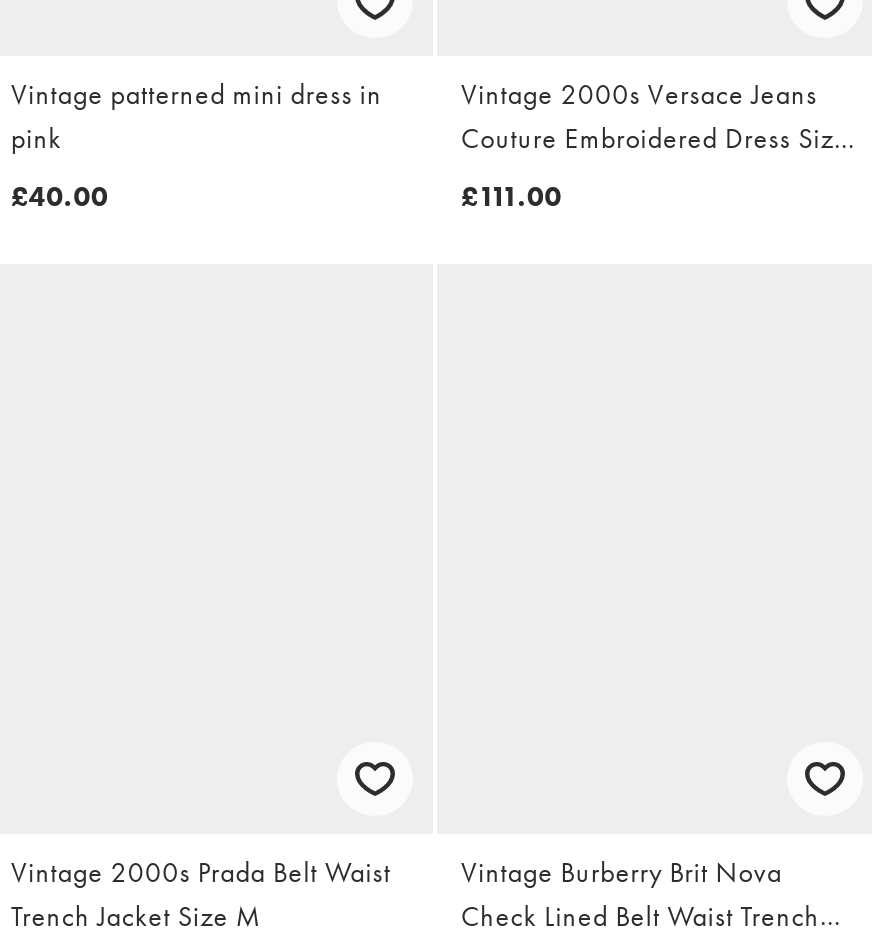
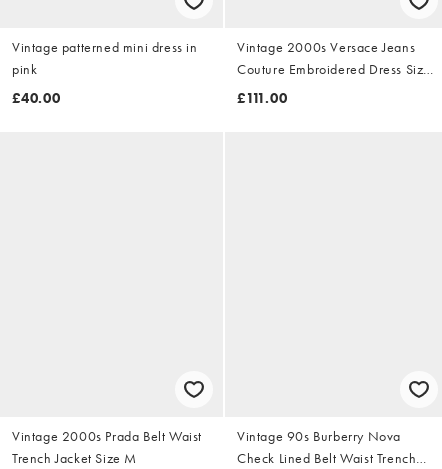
- Vintage Burberry Brit Nova
+ Vintage 90s Burberry Nova
